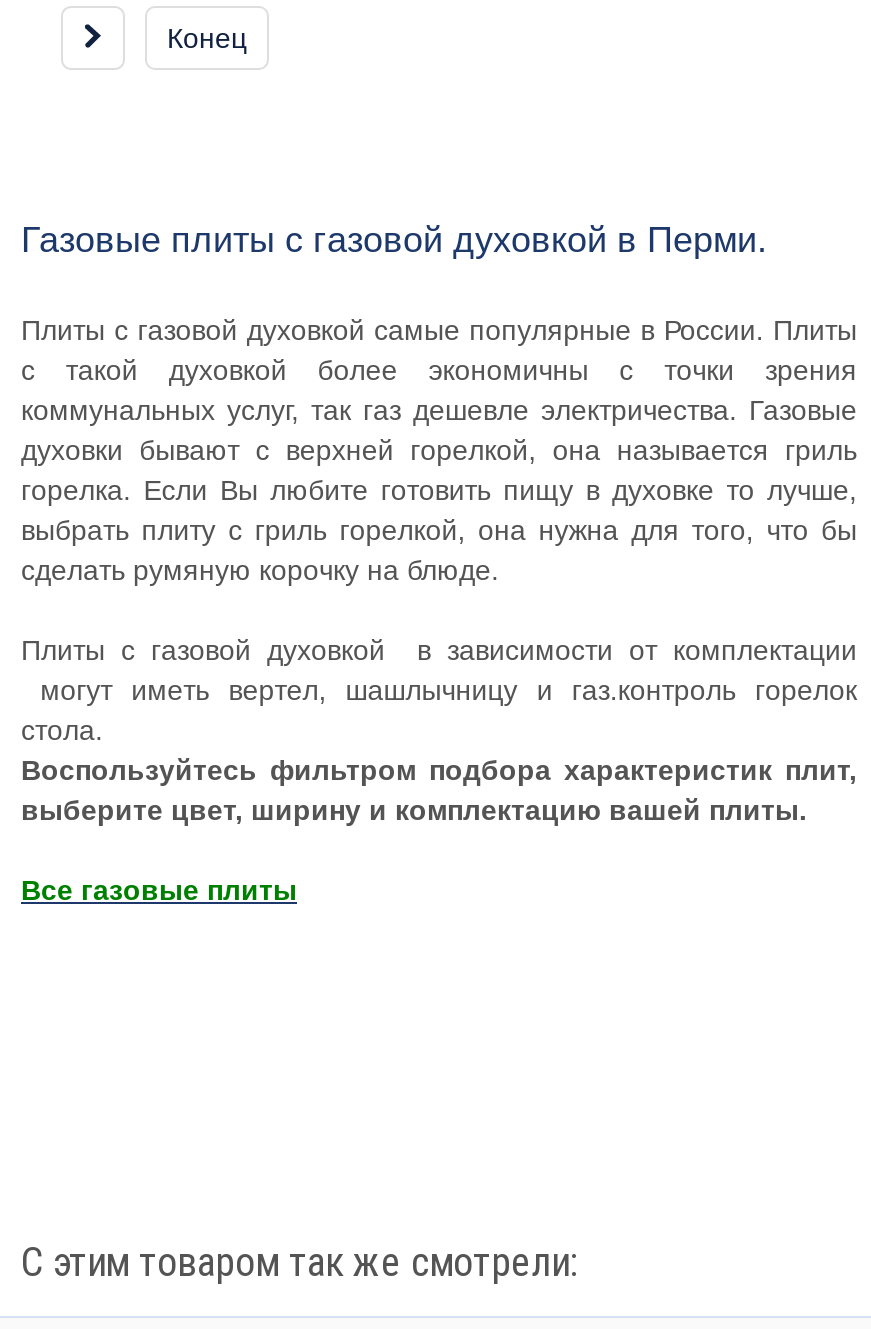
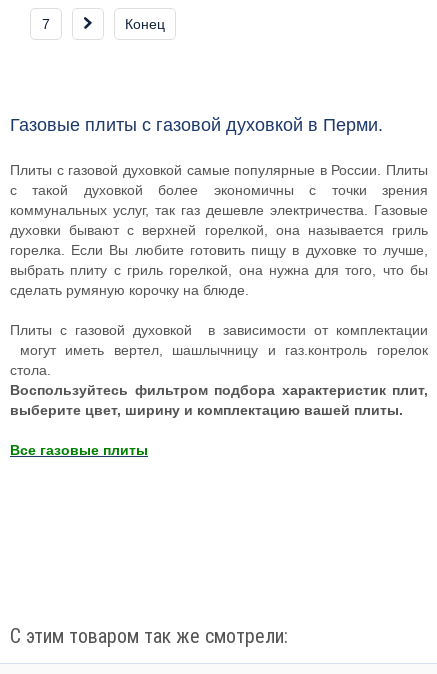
+ 7
